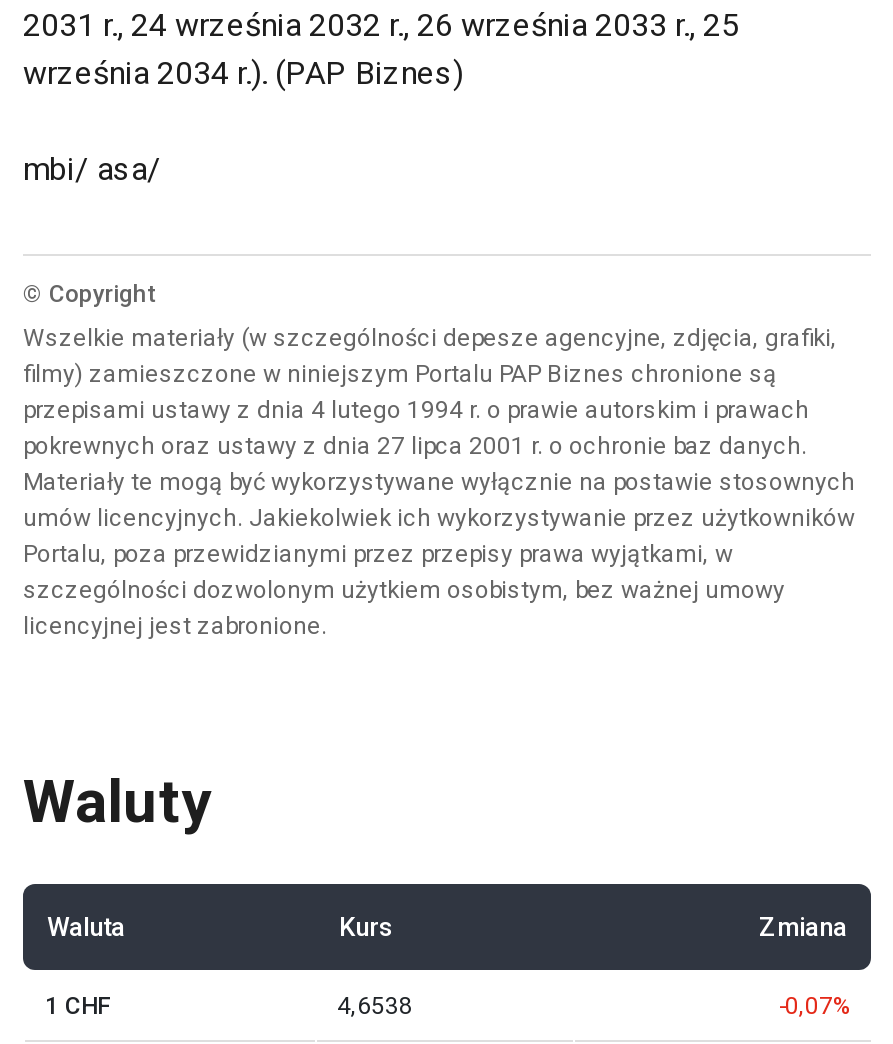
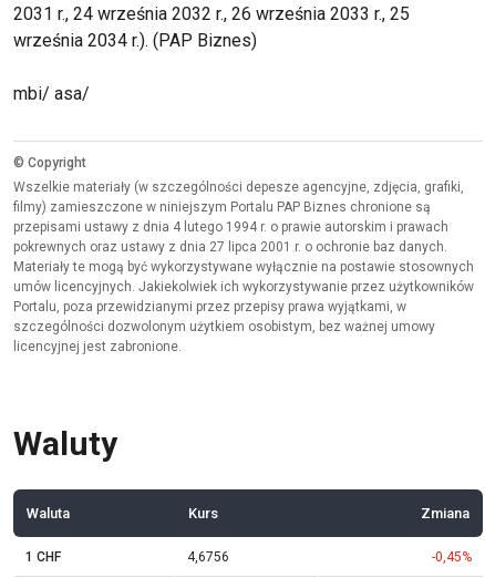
- 4,6538
+ 4,6756

- -0,07%
+ -0,45%
